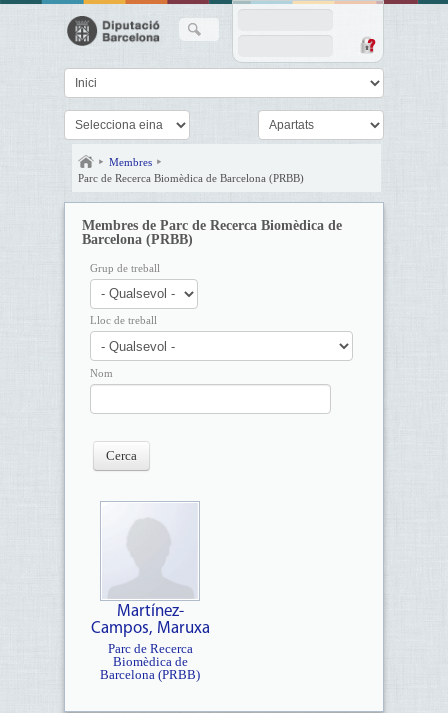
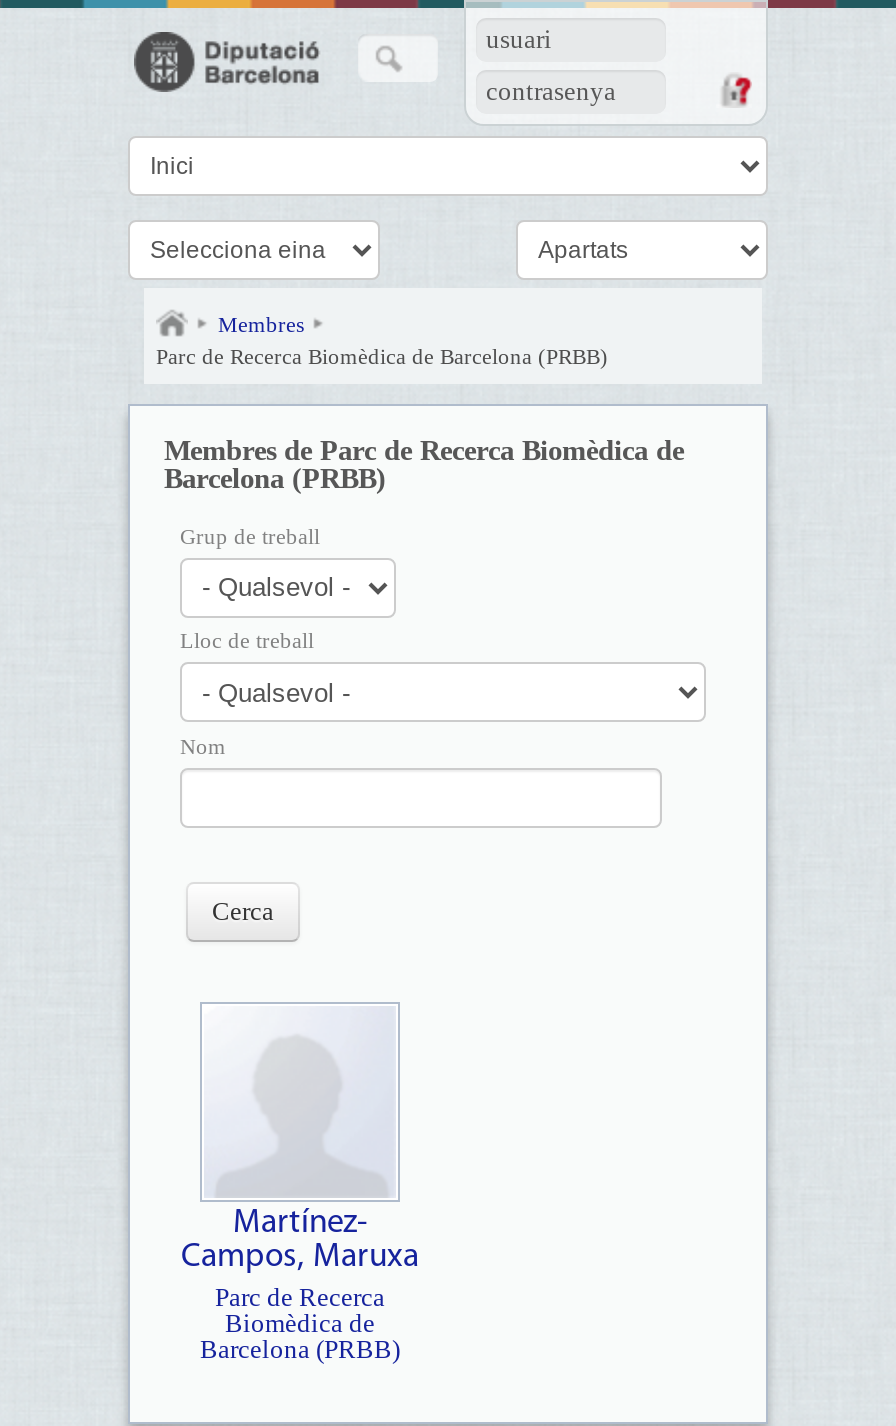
+ usuari
+ contrasenya
